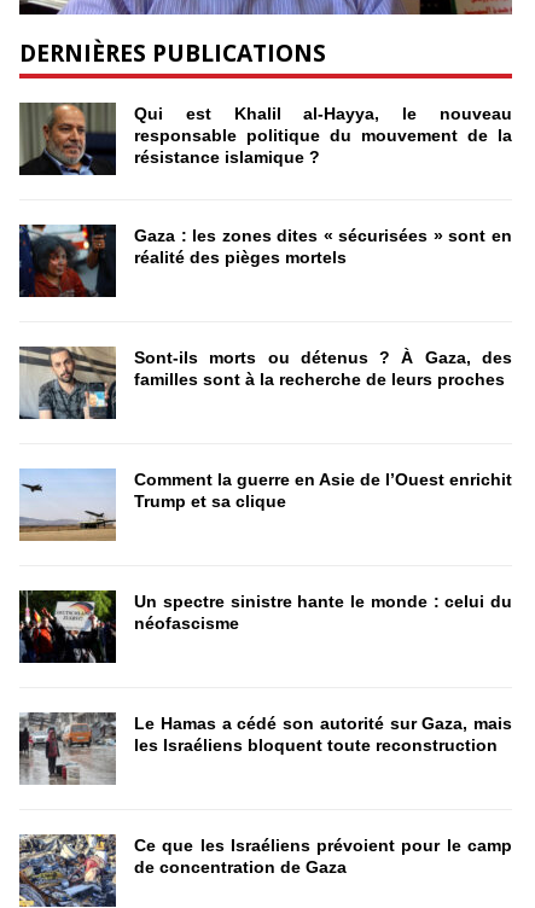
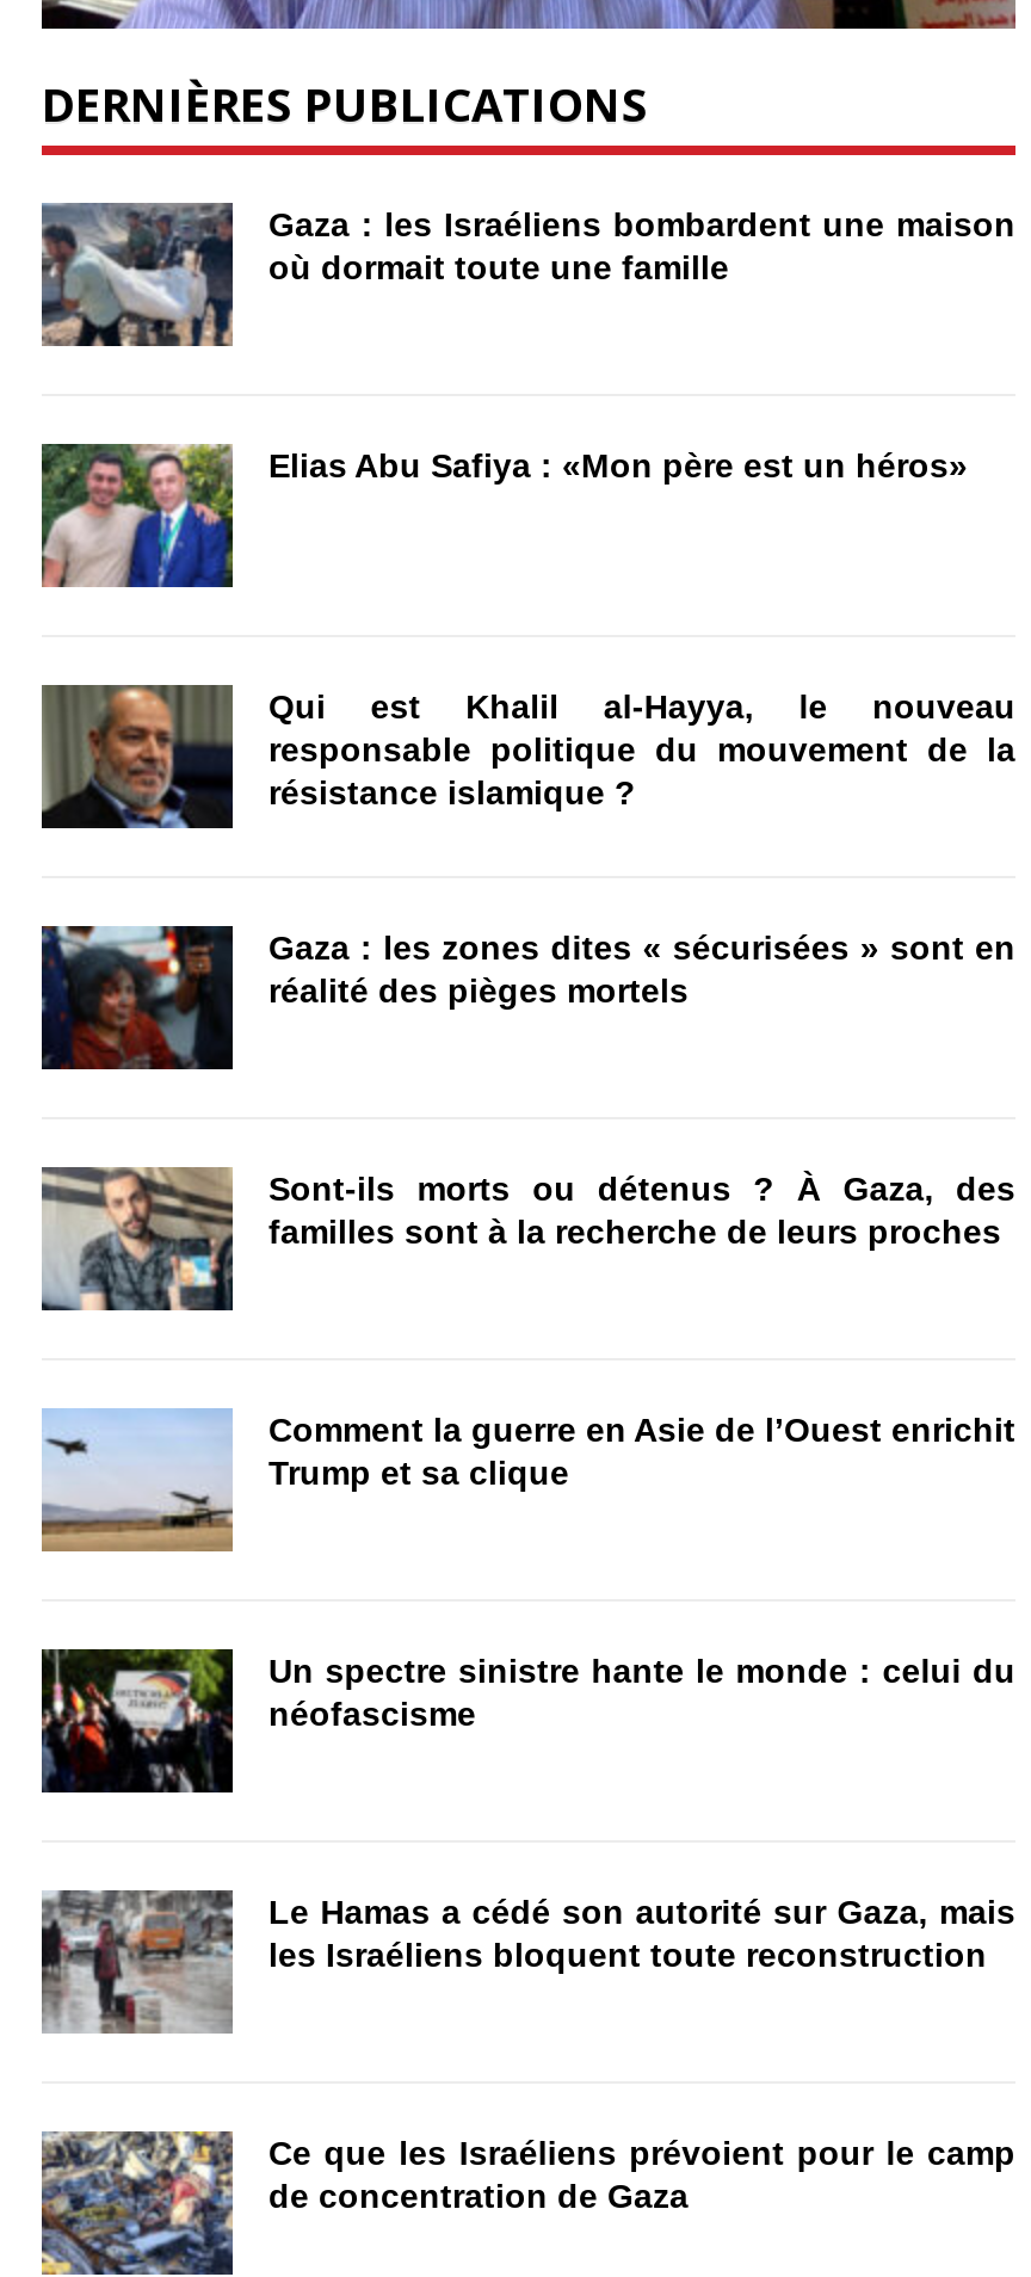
+ [image]
+ Elias Abu Safiya : «Mon père est un héros»

+ [image]
+ Gaza : les Israéliens bombardent une maison
+ où dormait toute une famille
